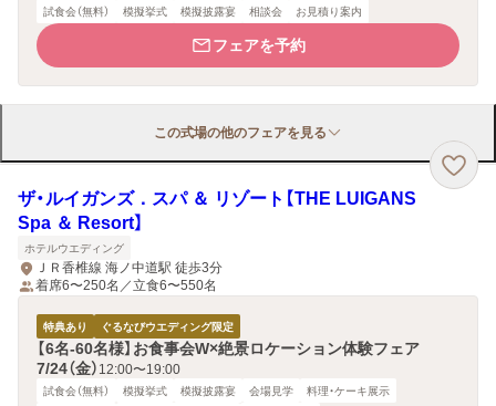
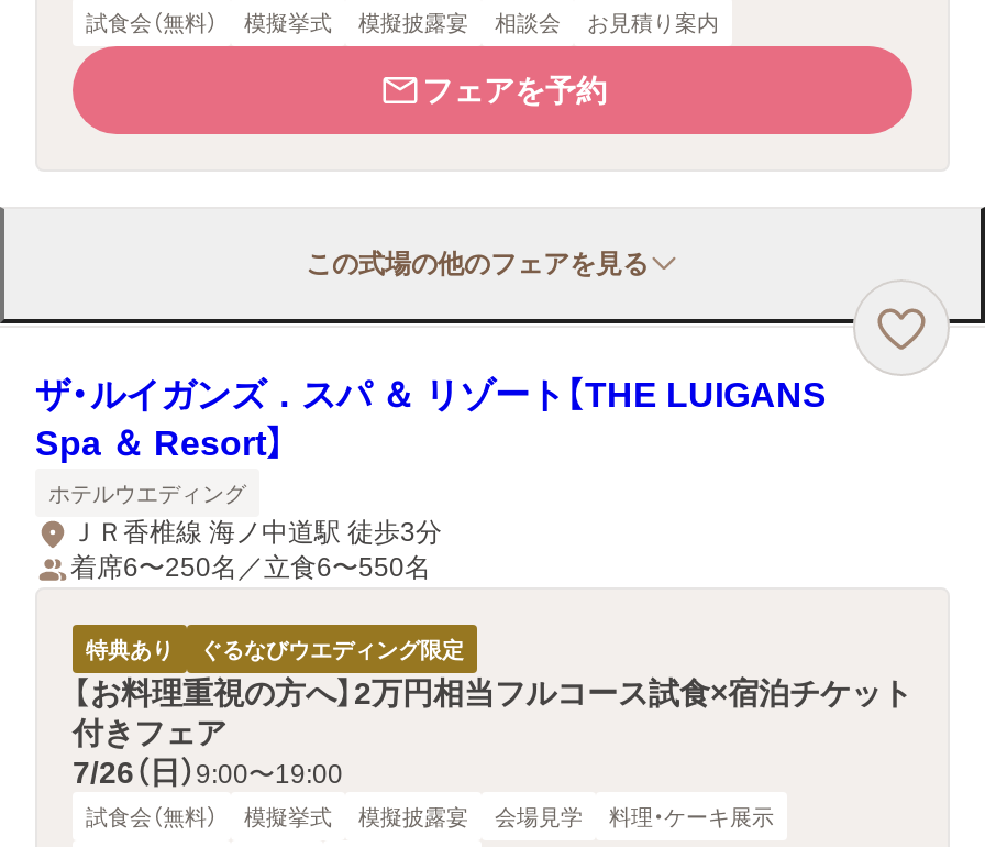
- 【6名-60名様】お食事会W×絶景ロケーション体験フェア
- 7/24（金）12:00〜19:00
+ 【お料理重視の方へ】2万円相当フルコース試食×宿泊チケット
+ 付きフェア
+ 7/26（日）9:00〜19:00
